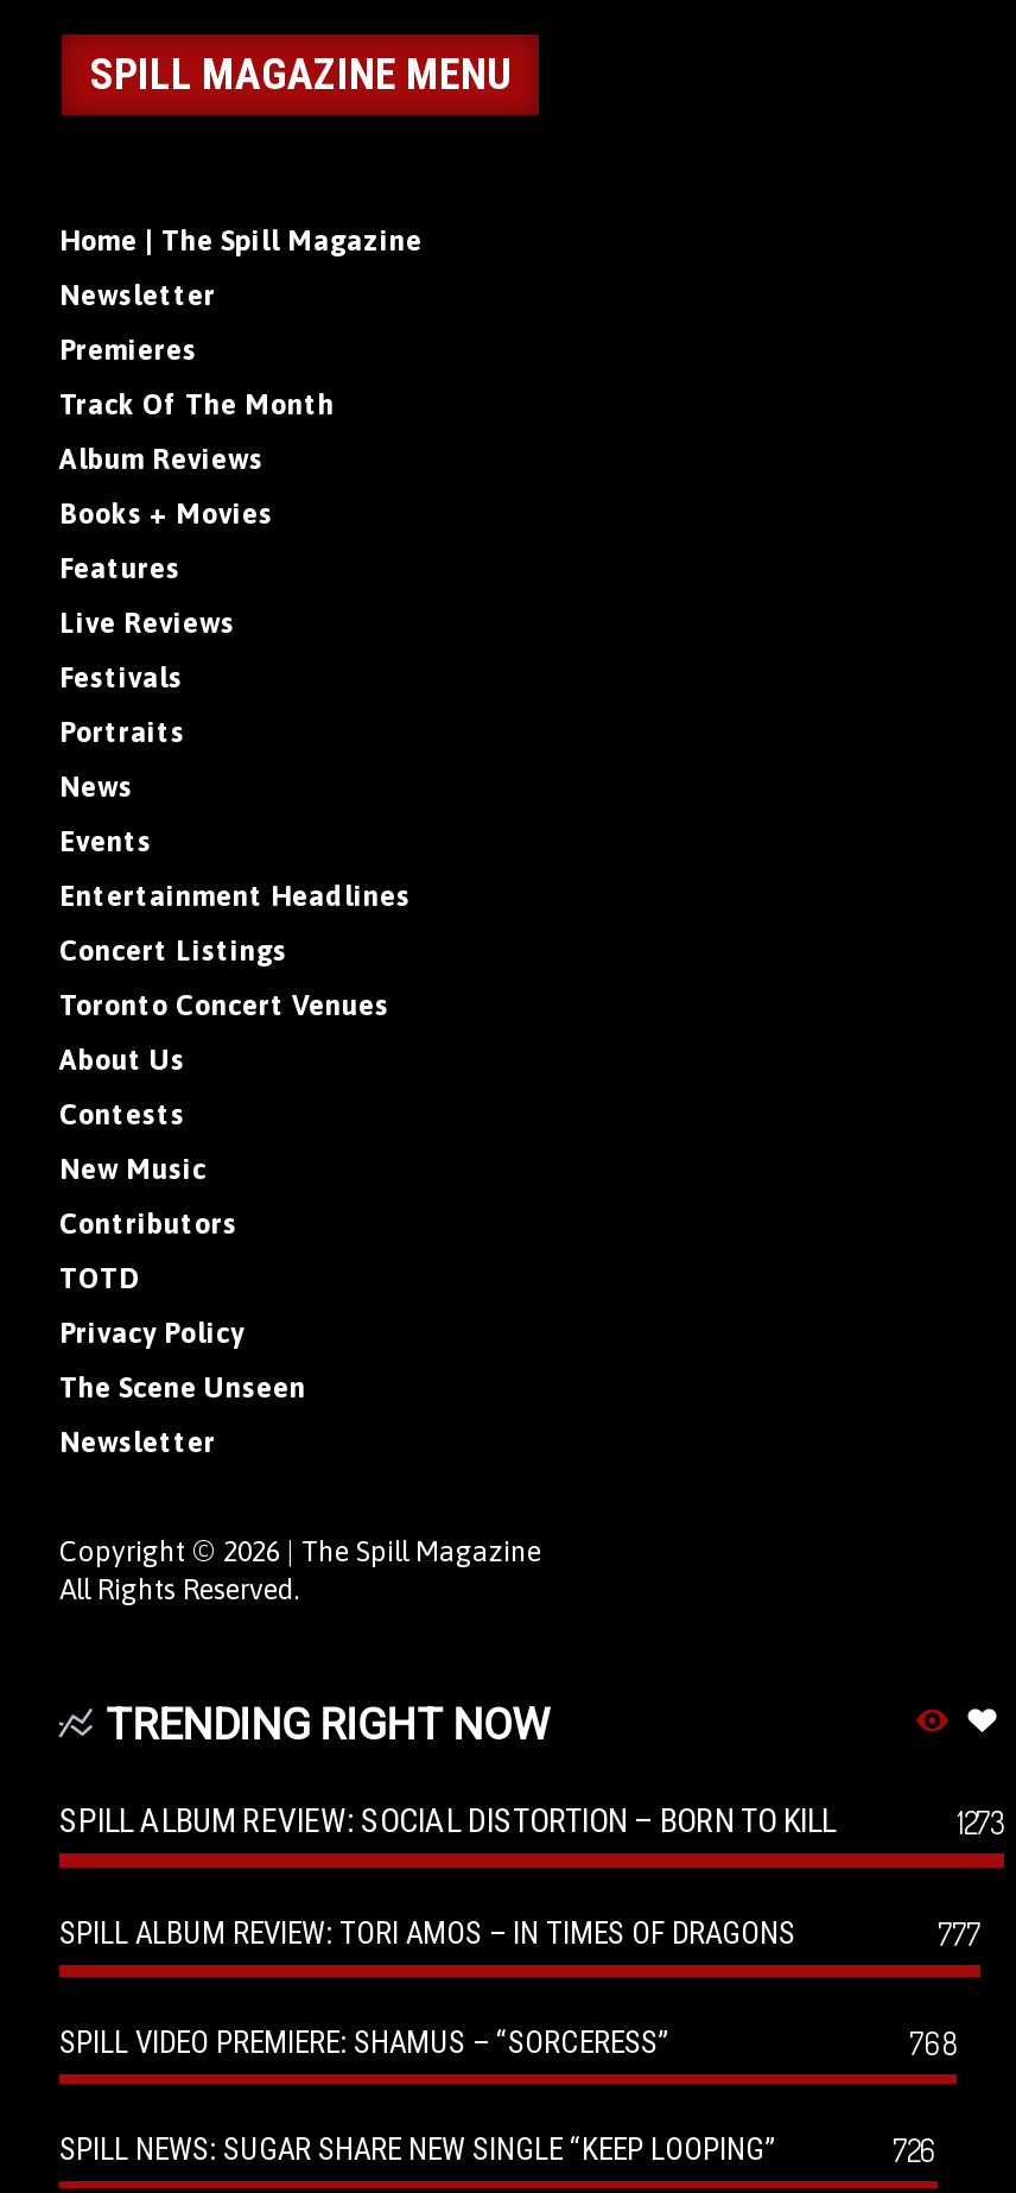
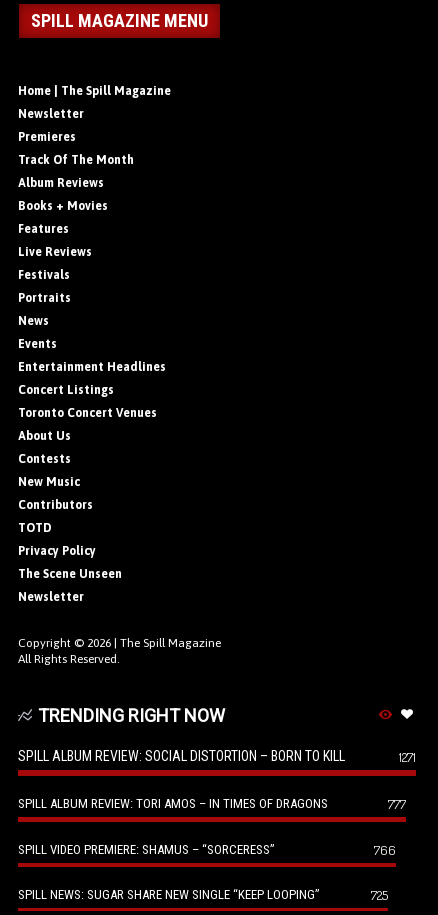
- 1273
+ 1271

- 768
+ 766

- 726
+ 725
